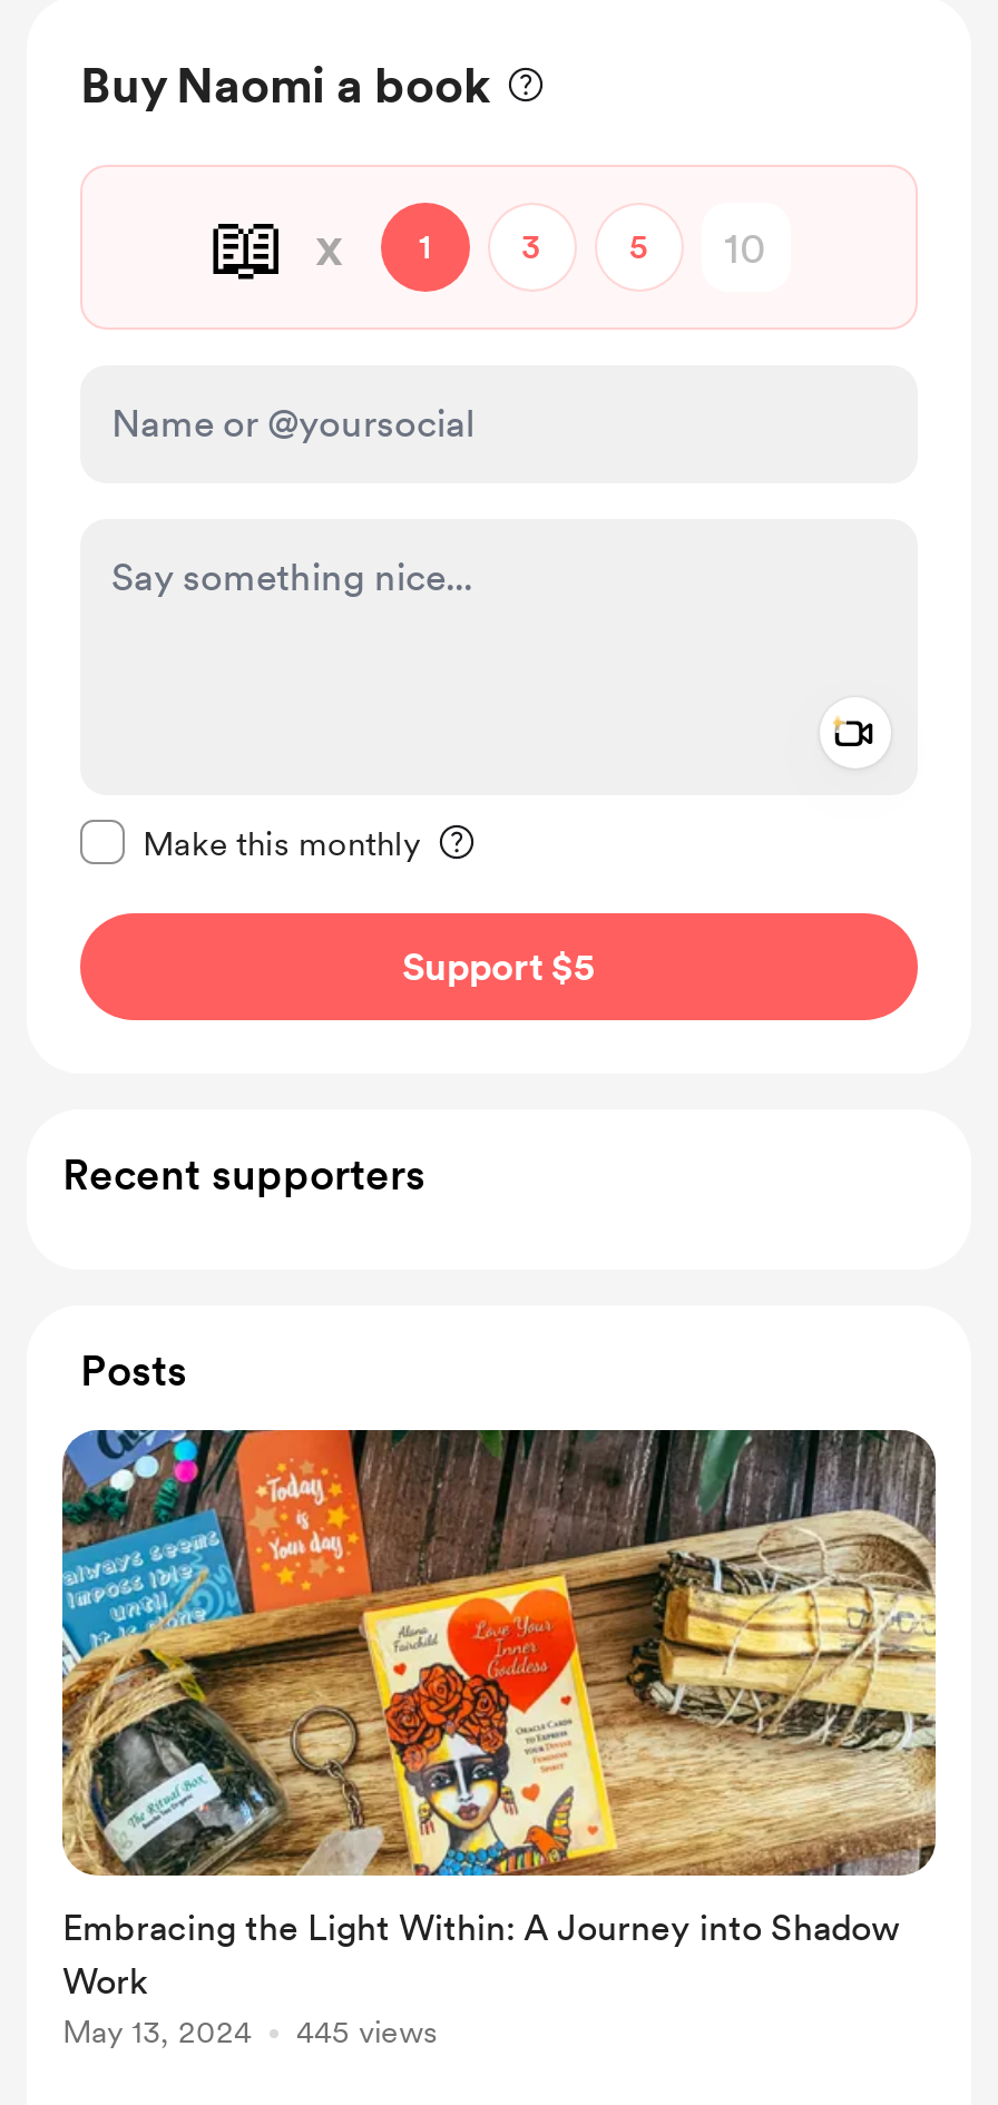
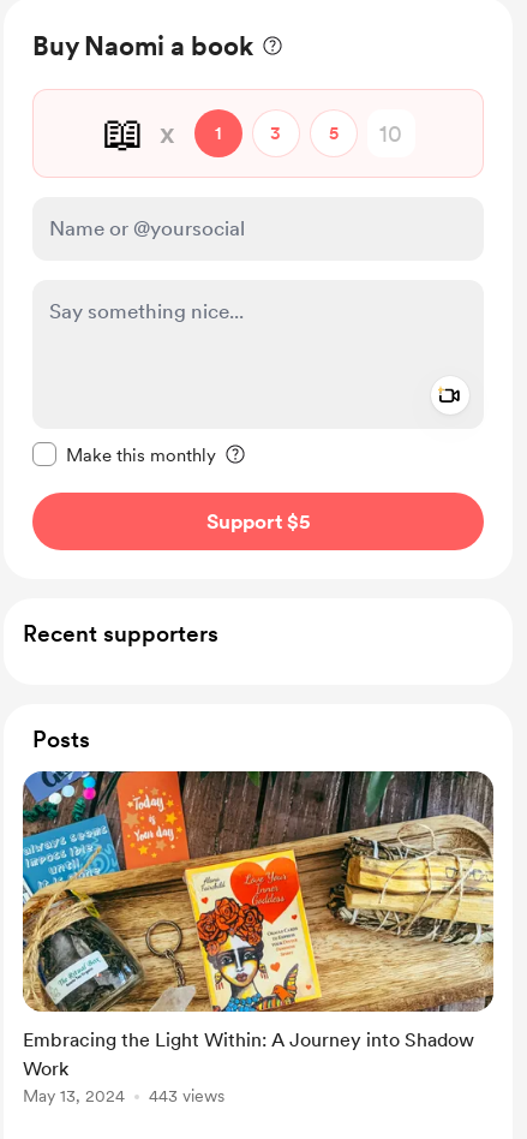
- May 13, 2024 445 views
+ May 13, 2024 443 views
